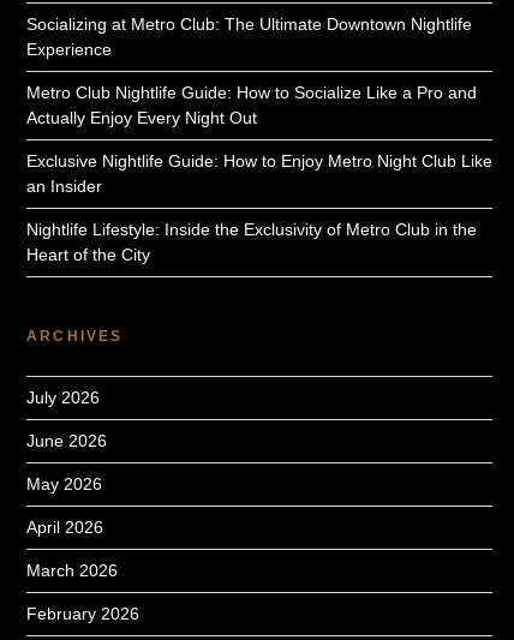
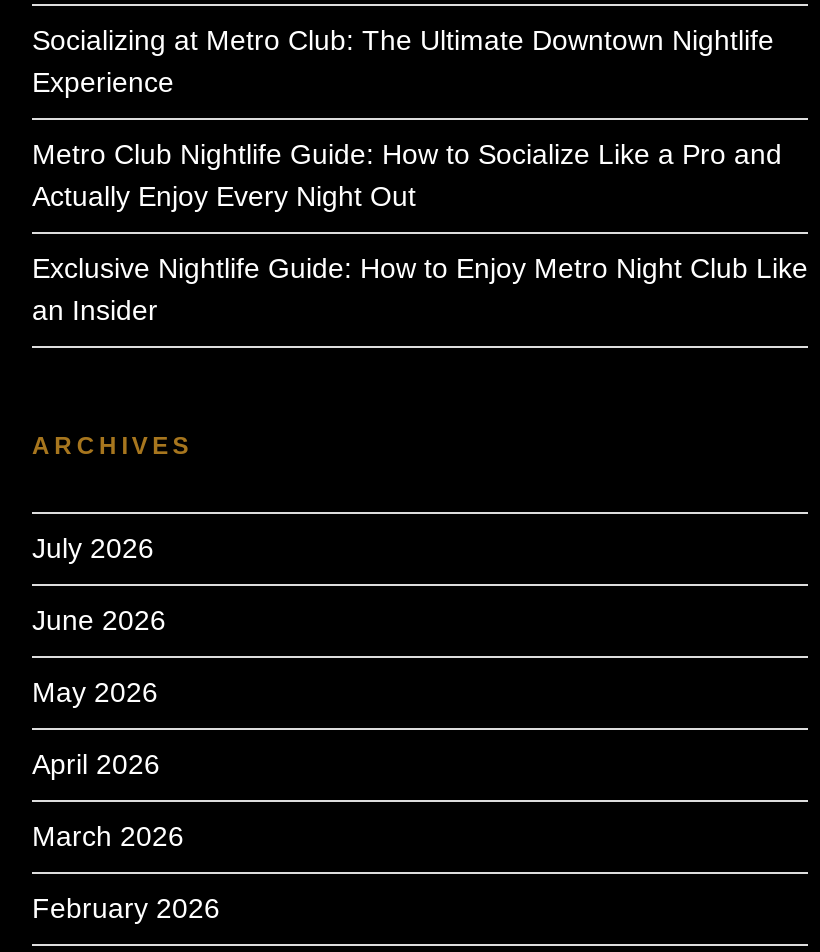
- Nightlife Lifestyle: Inside the Exclusivity of Metro Club in the
- Heart of the City
